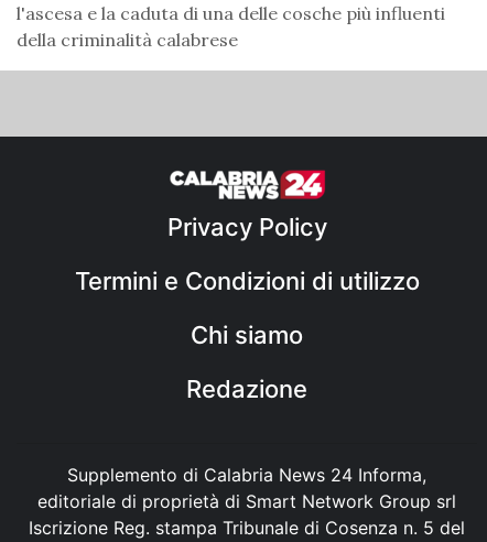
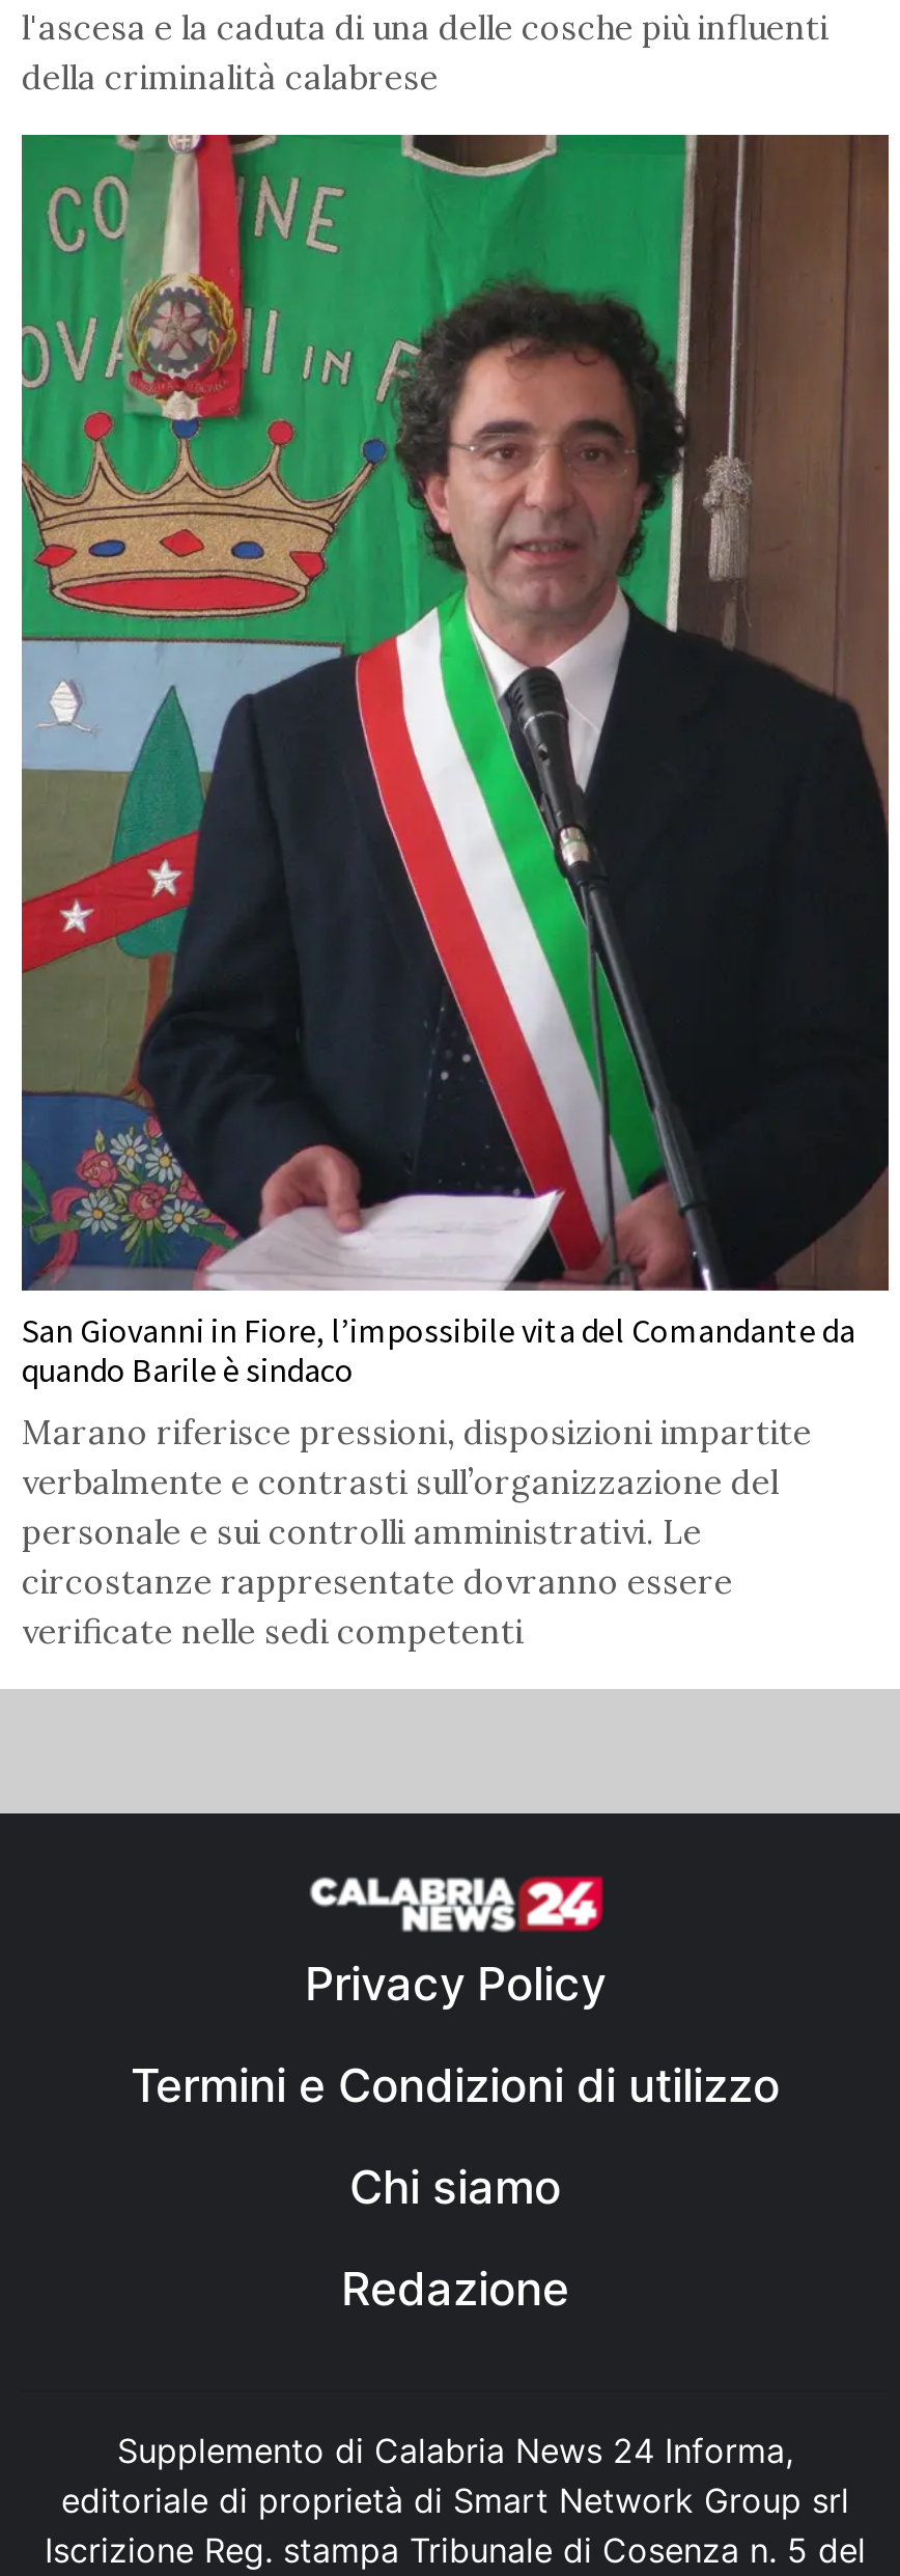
+ [image]
+ San Giovanni in Fiore, l’impossibile vita del Comandante da
+ quando Barile è sindaco
+ Marano riferisce pressioni, disposizioni impartite
+ verbalmente e contrasti sull’organizzazione del
+ personale e sui controlli amministrativi. Le
+ circostanze rappresentate dovranno essere
+ verificate nelle sedi competenti
